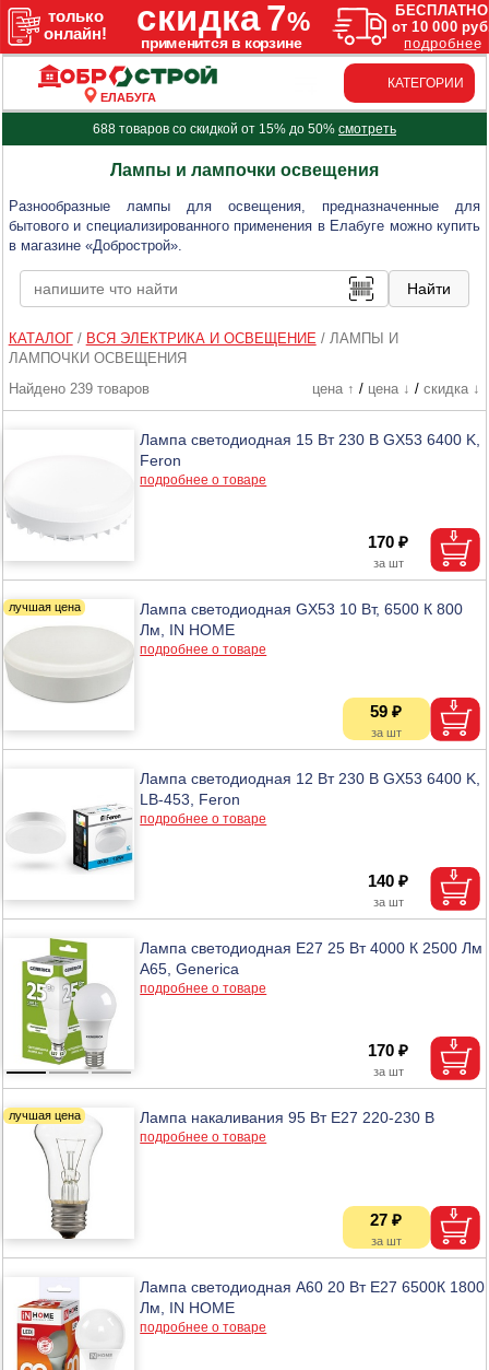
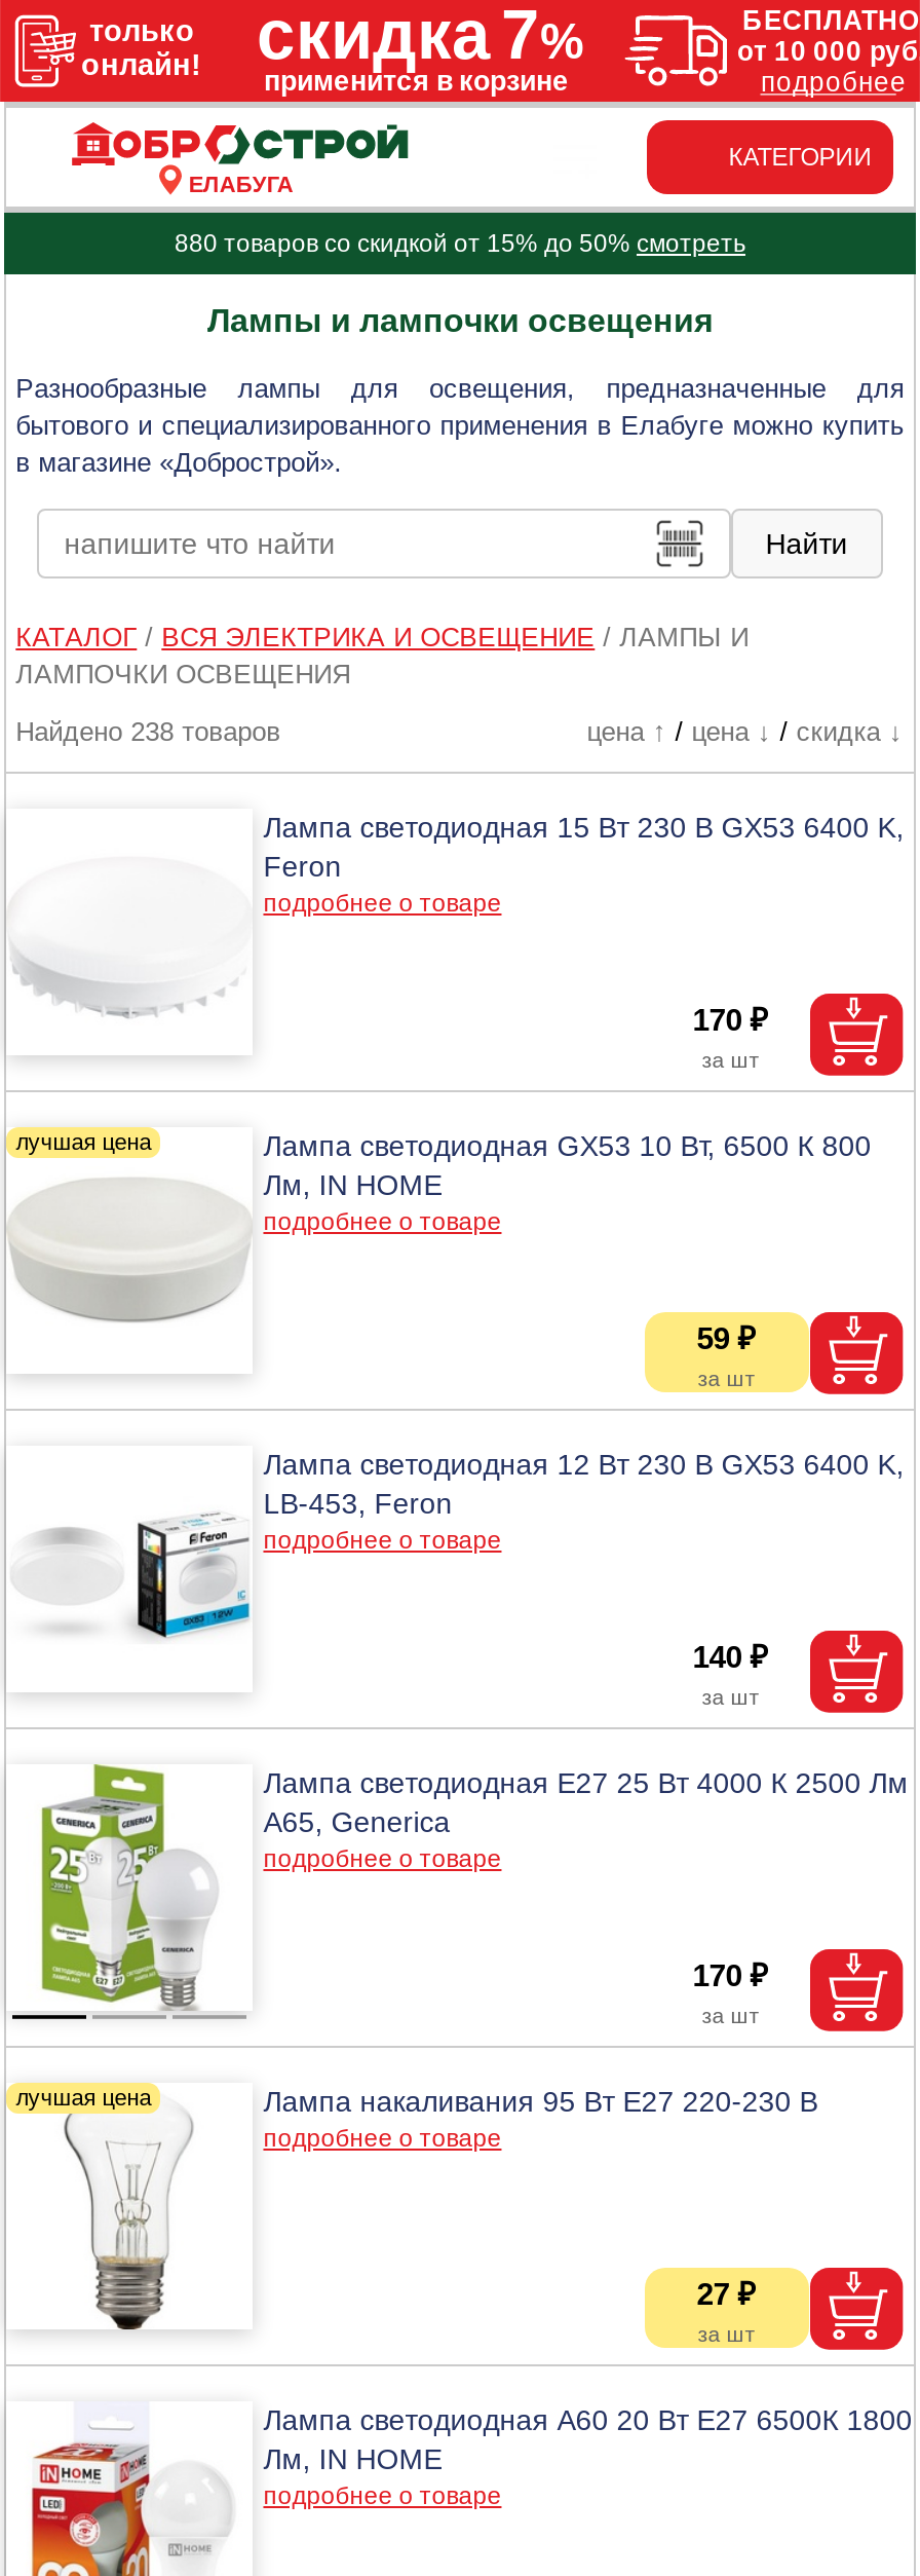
- 688 товаров со скидкой от 15% до 50% смотреть
+ 880 товаров со скидкой от 15% до 50% смотреть

- Найдено 239 товаров
+ Найдено 238 товаров
